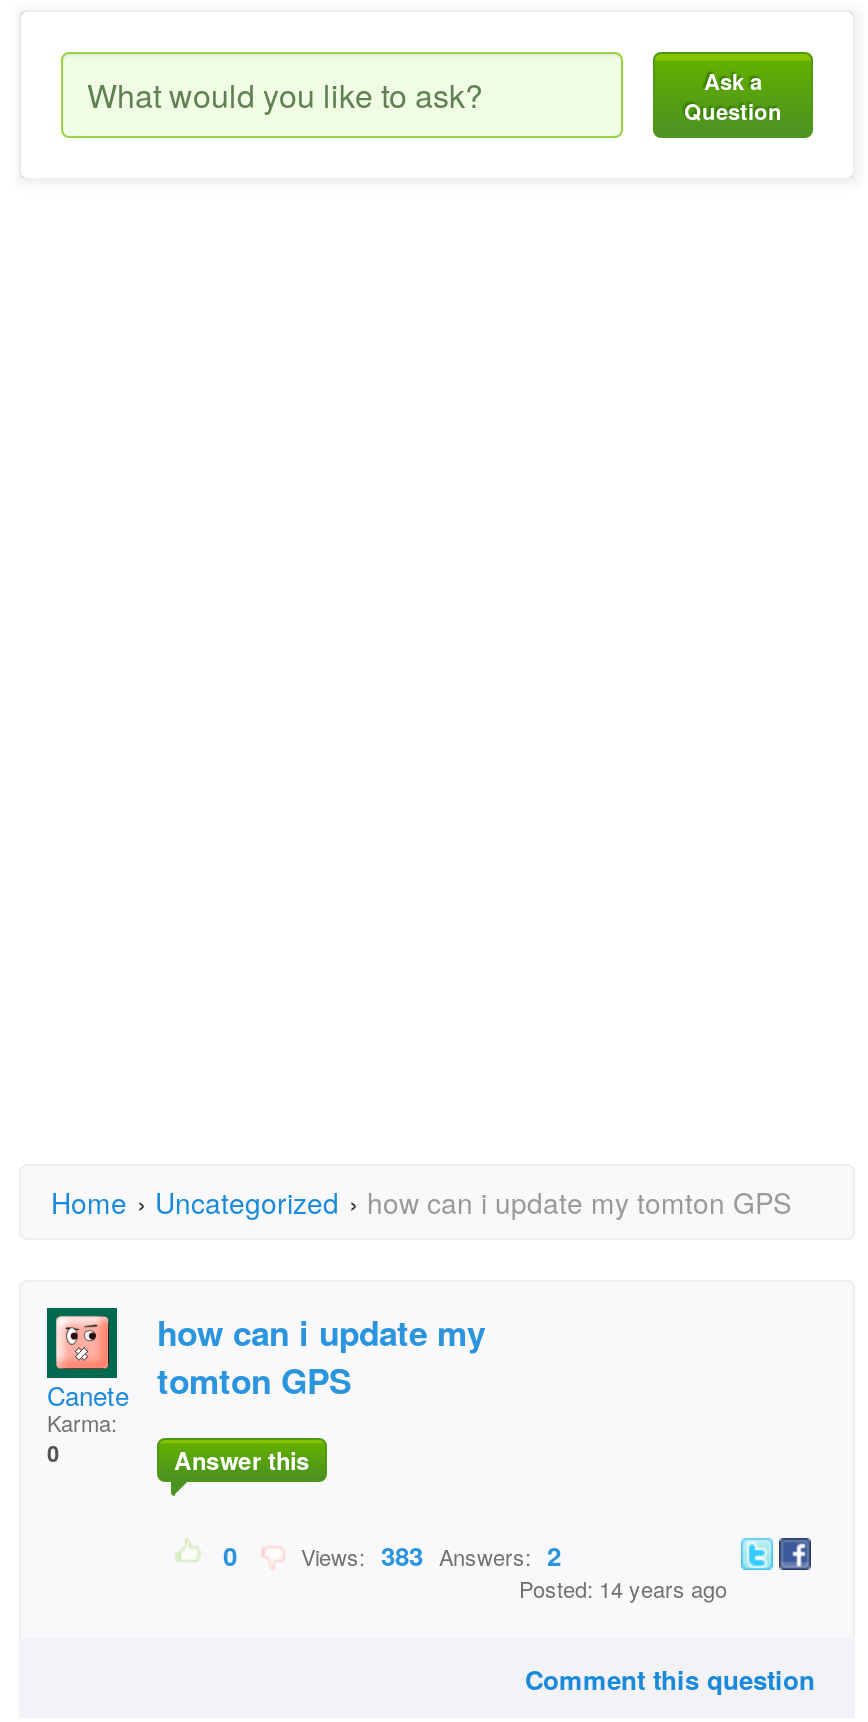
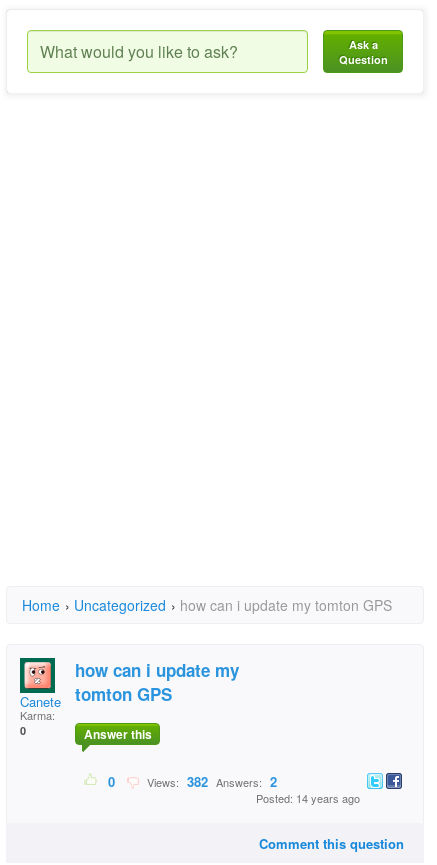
- Views: 383 Answers: 2
+ Views: 382 Answers: 2
